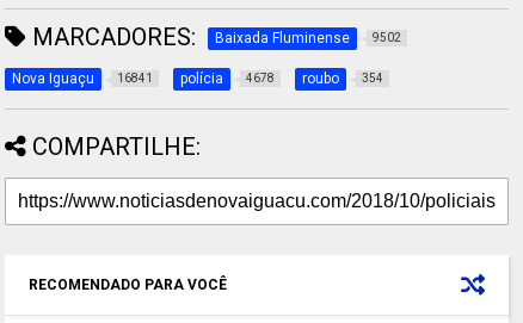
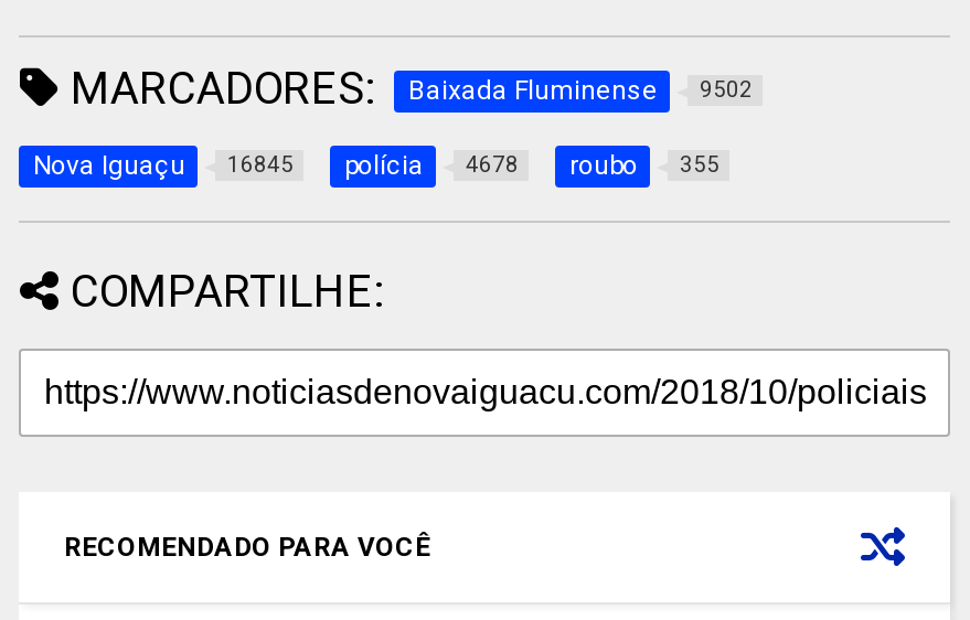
- Nova Iguaçu 16841
+ Nova Iguaçu 16845

- roubo 354
+ roubo 355
